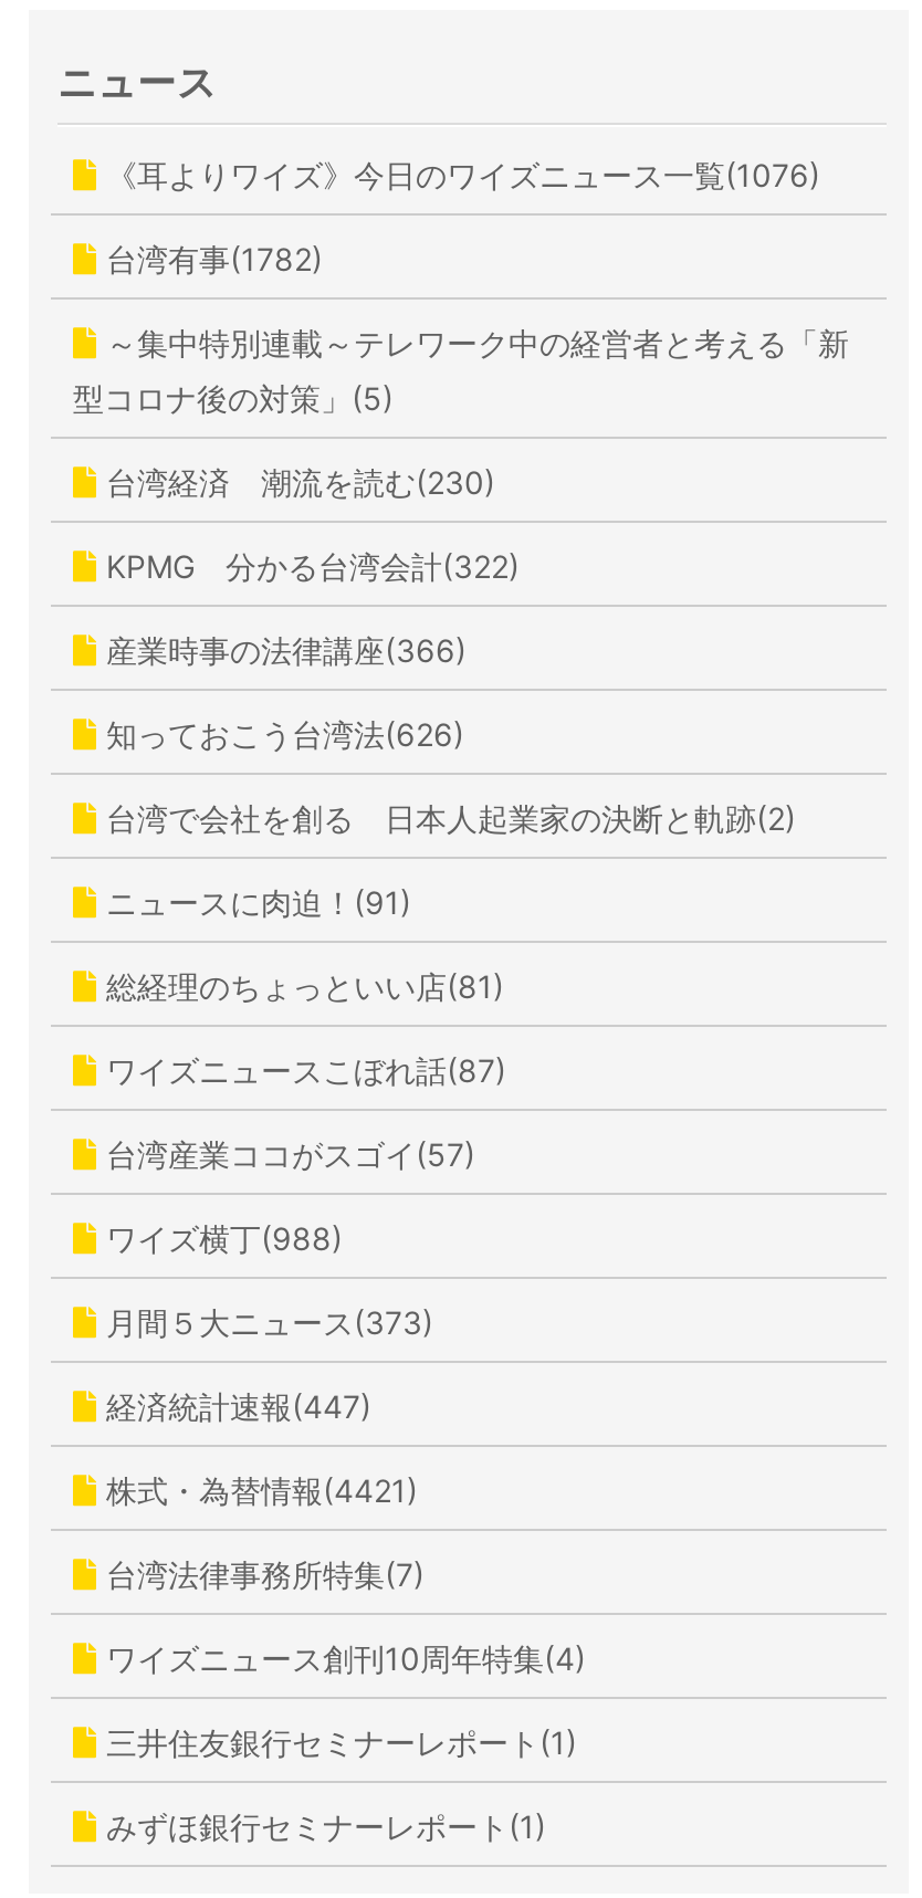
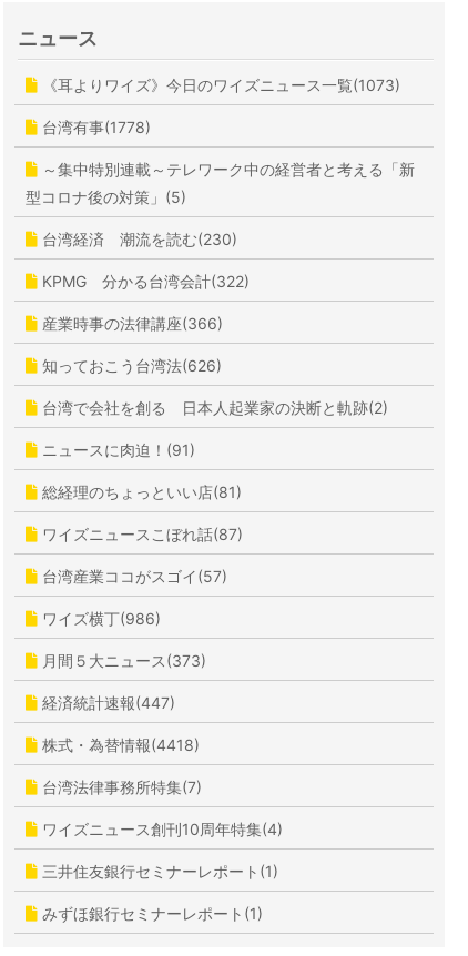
- 《耳よりワイズ》今日のワイズニュース一覧(1076)
+ 《耳よりワイズ》今日のワイズニュース一覧(1073)

- 台湾有事(1782)
+ 台湾有事(1778)

- ワイズ横丁(988)
+ ワイズ横丁(986)

- 株式・為替情報(4421)
+ 株式・為替情報(4418)
